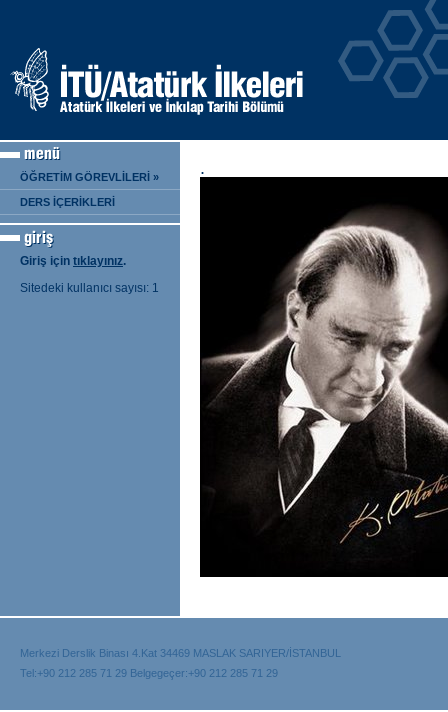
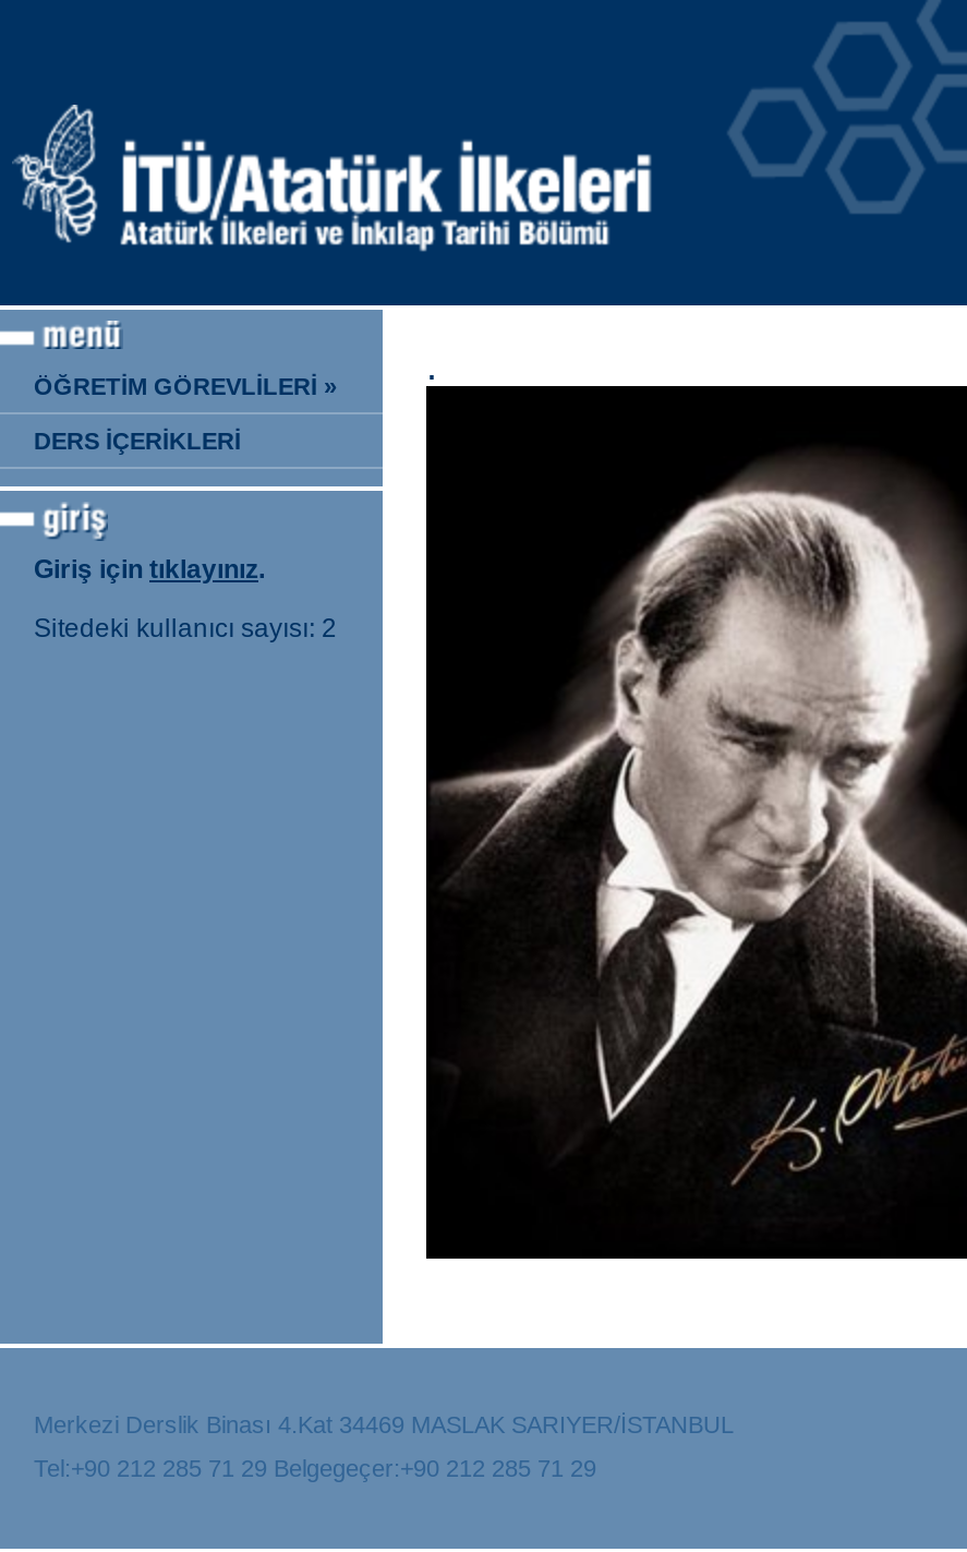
- Sitedeki kullanıcı sayısı: 1
+ Sitedeki kullanıcı sayısı: 2
